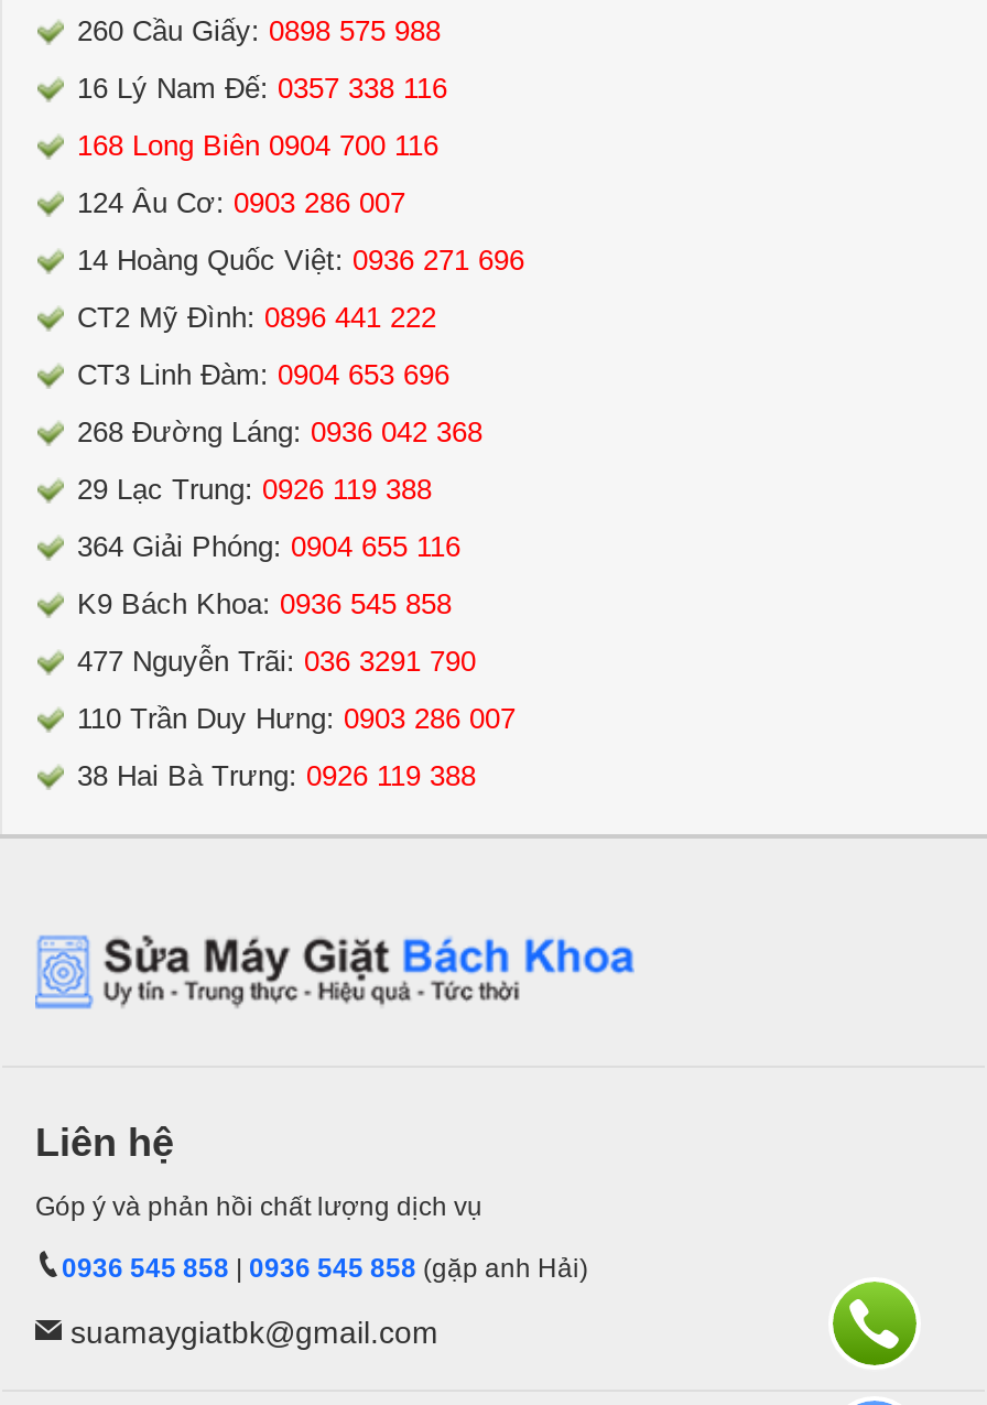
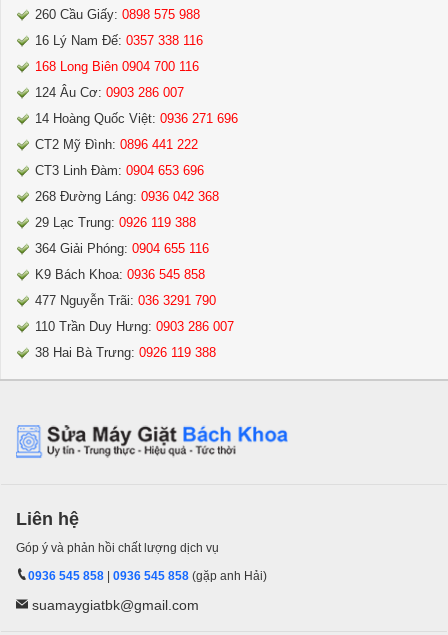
- [image]
